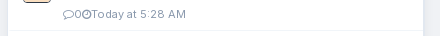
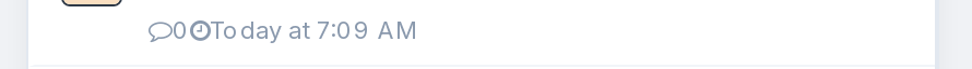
- 0 Today at 5:28 AM
+ 0 Today at 7:09 AM
